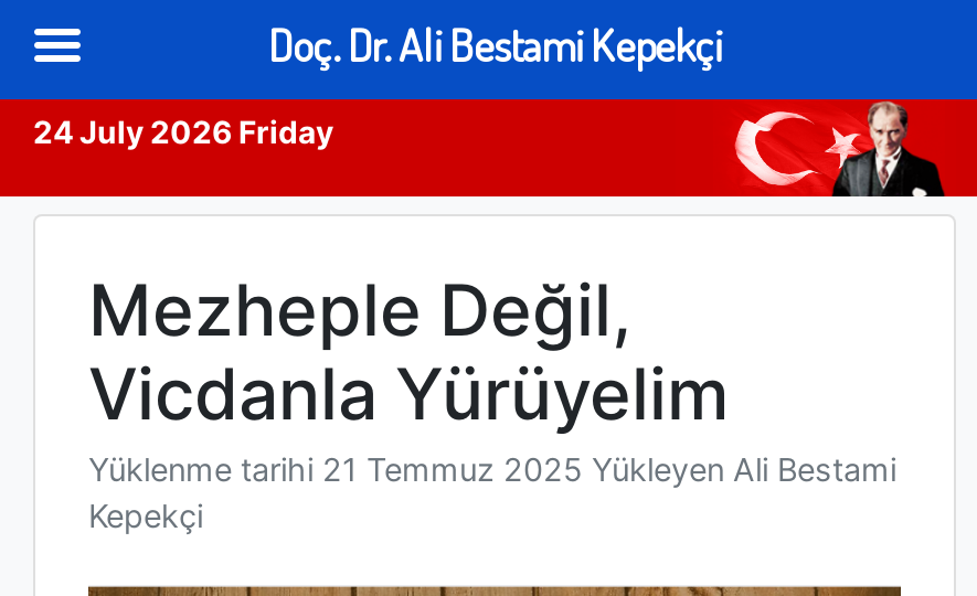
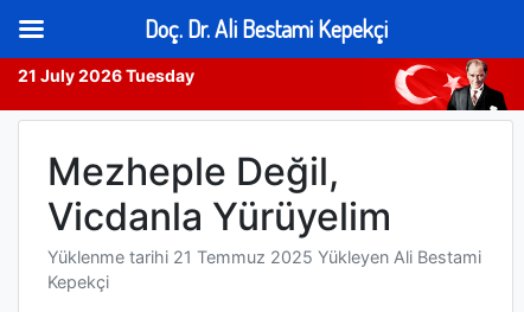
- 24 July 2026 Friday
+ 21 July 2026 Tuesday
